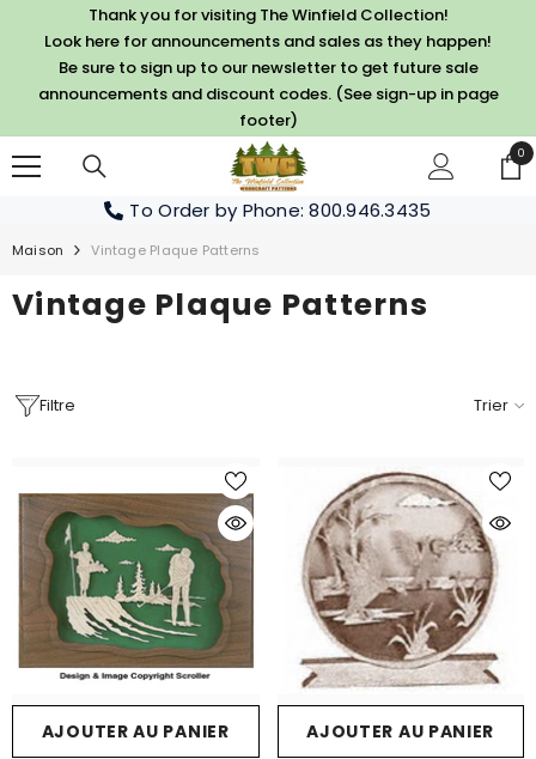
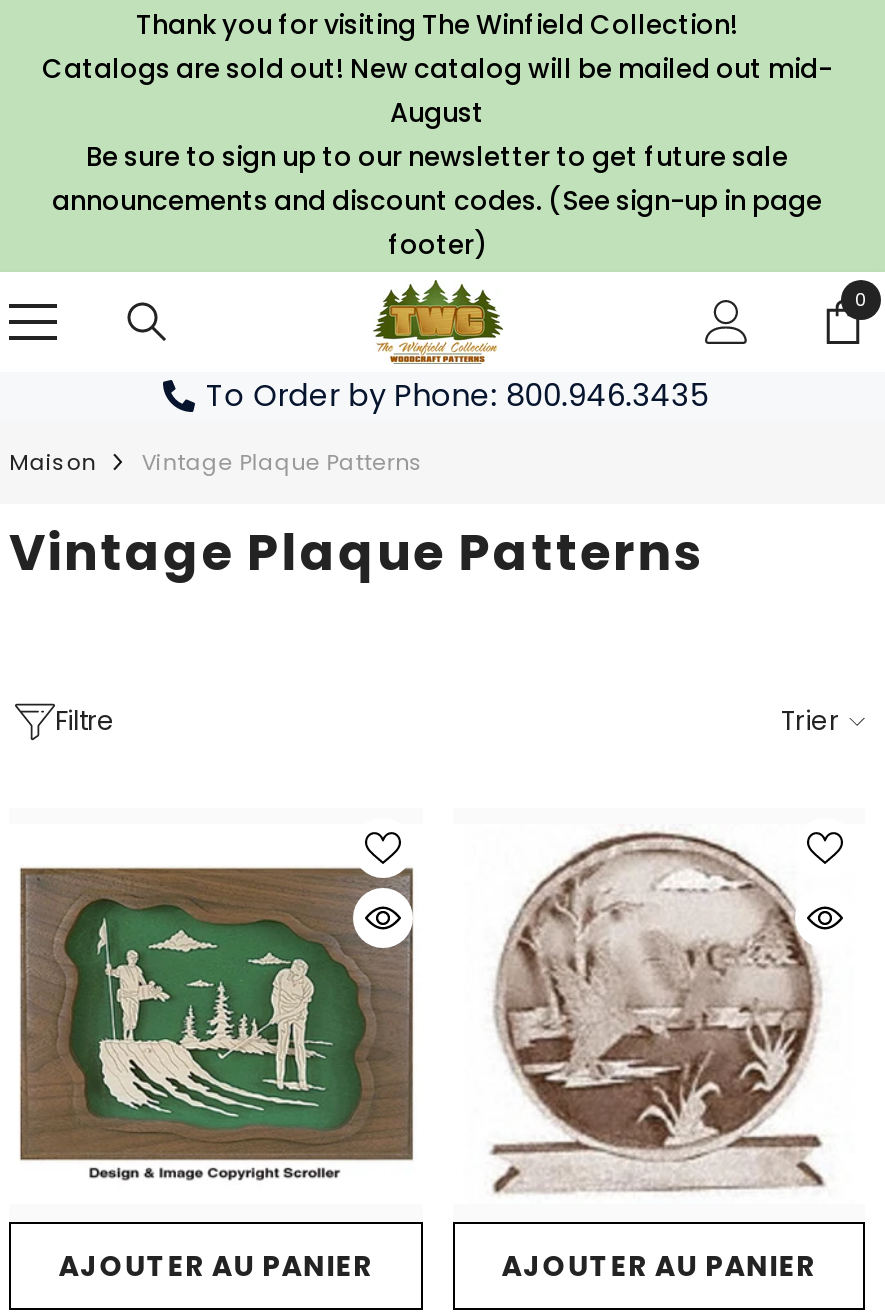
- Look here for announcements and sales as they happen!
+ Catalogs are sold out! New catalog will be mailed out mid-
+ August
